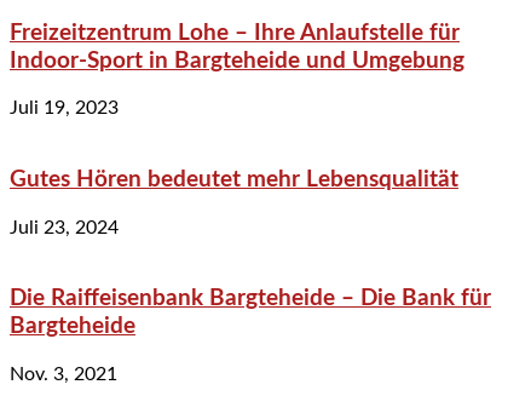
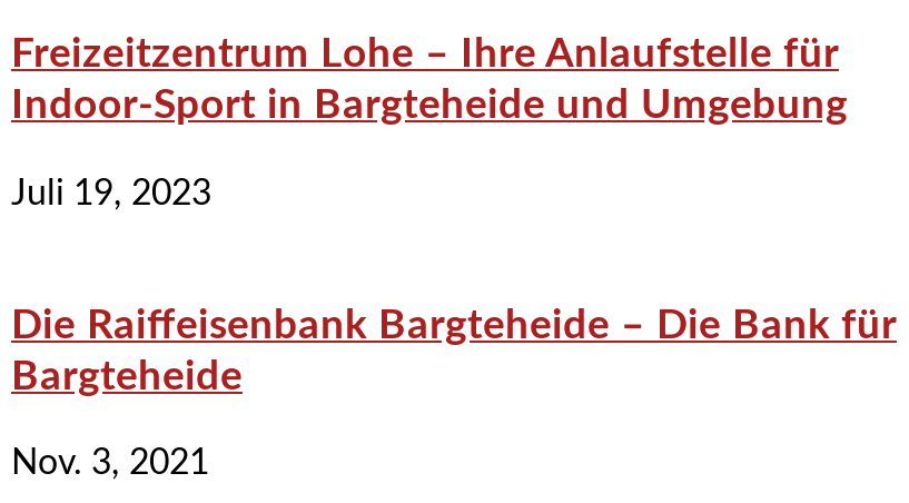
- Gutes Hören bedeutet mehr Lebensqualität
- Juli 23, 2024
